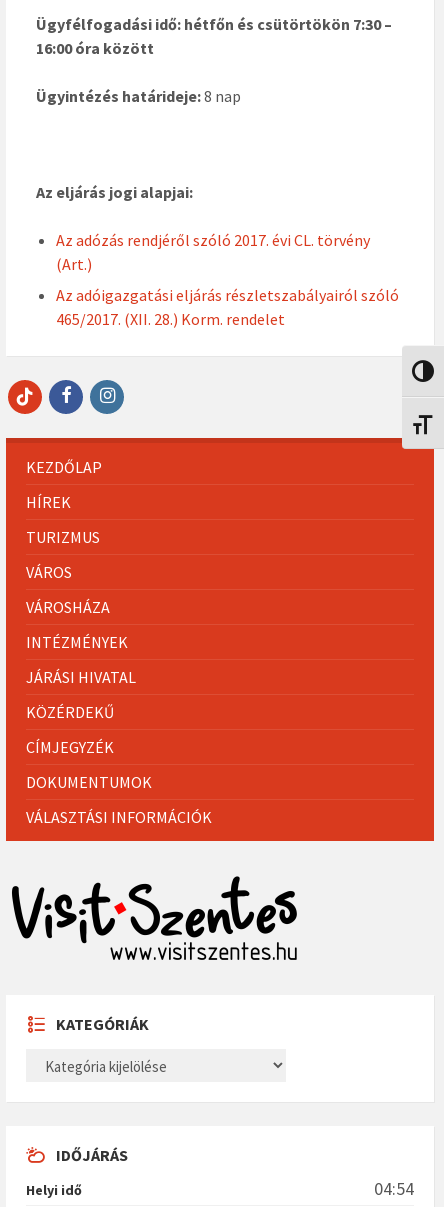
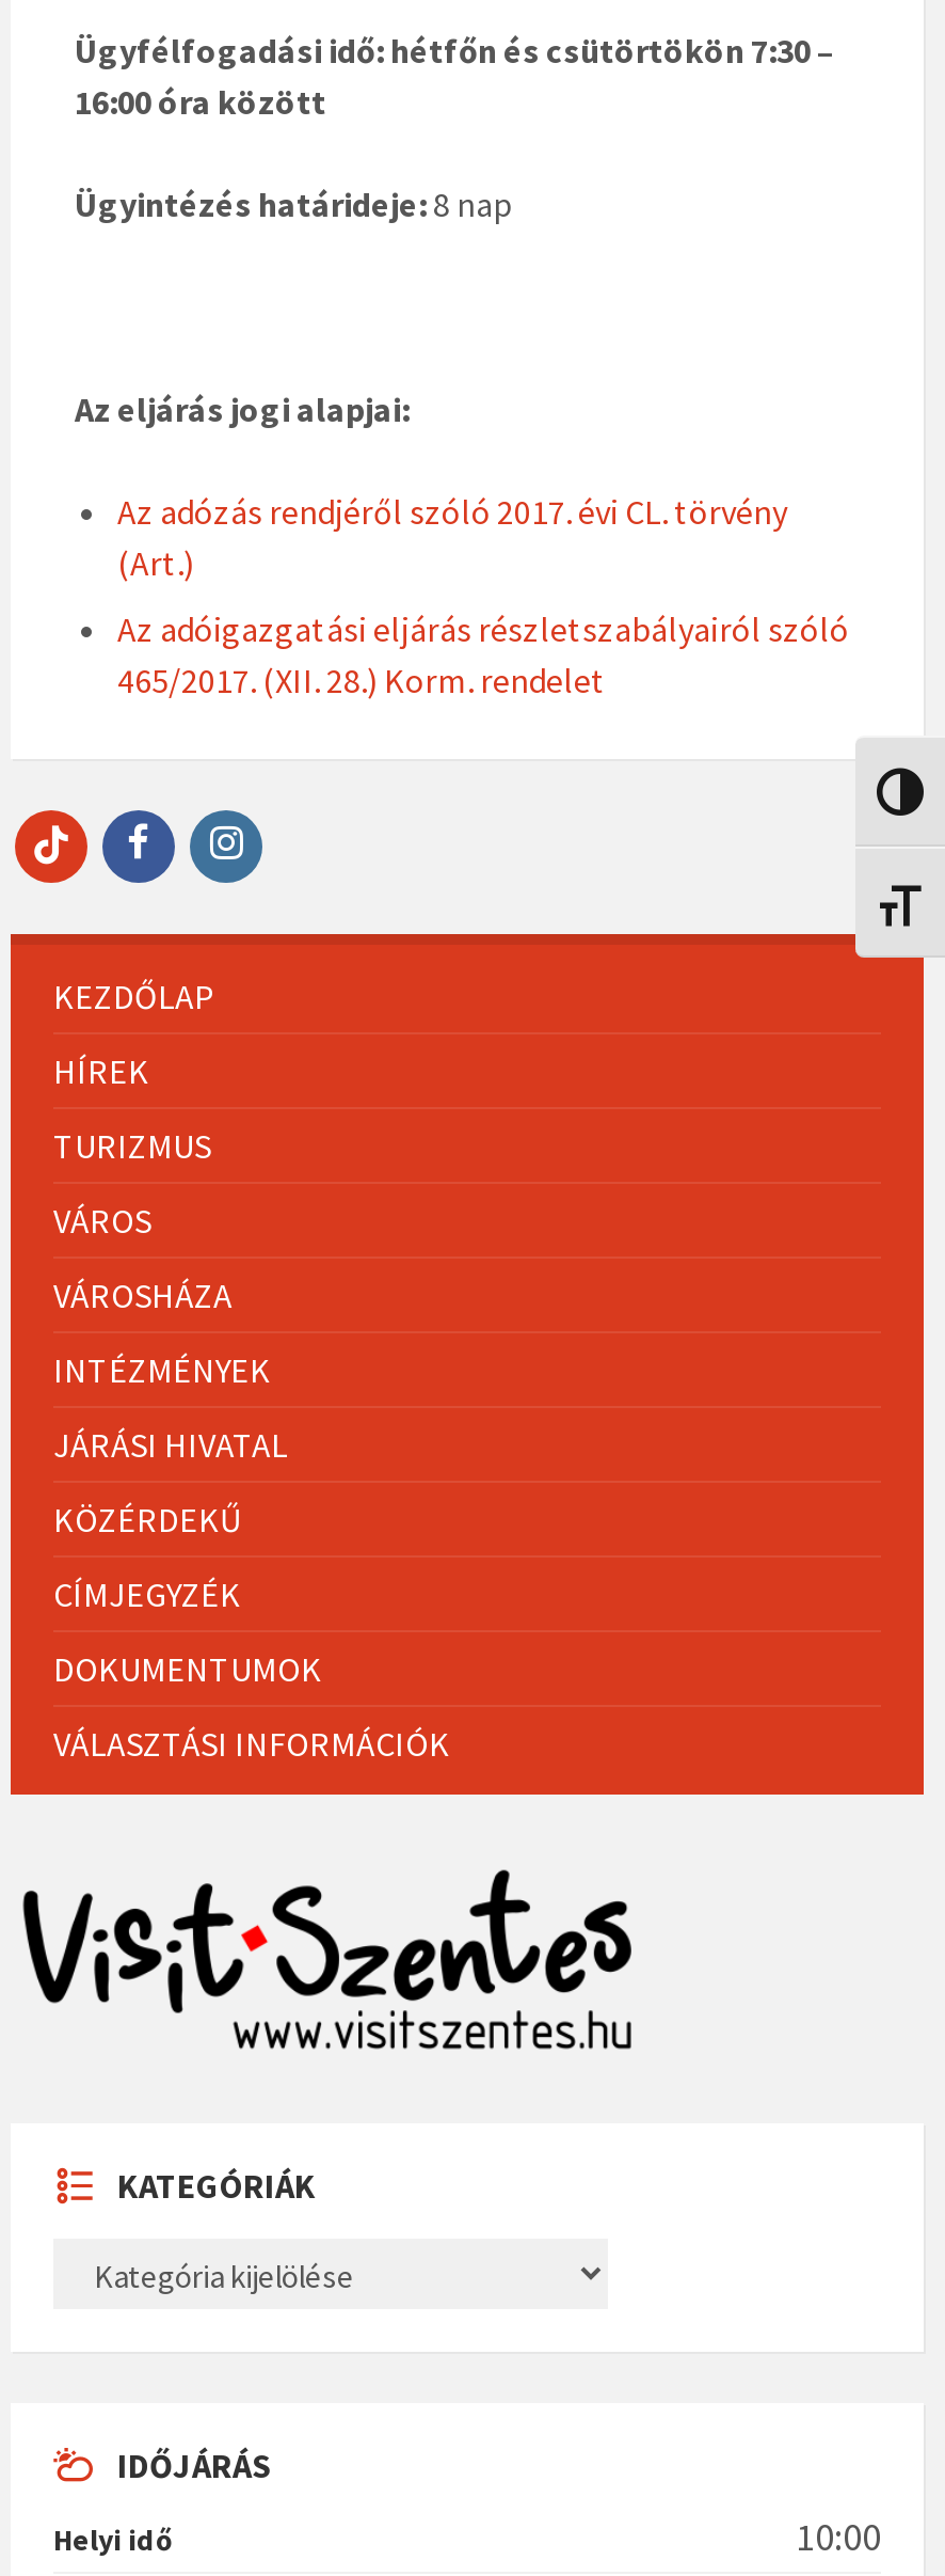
- 04:54
+ 10:00
